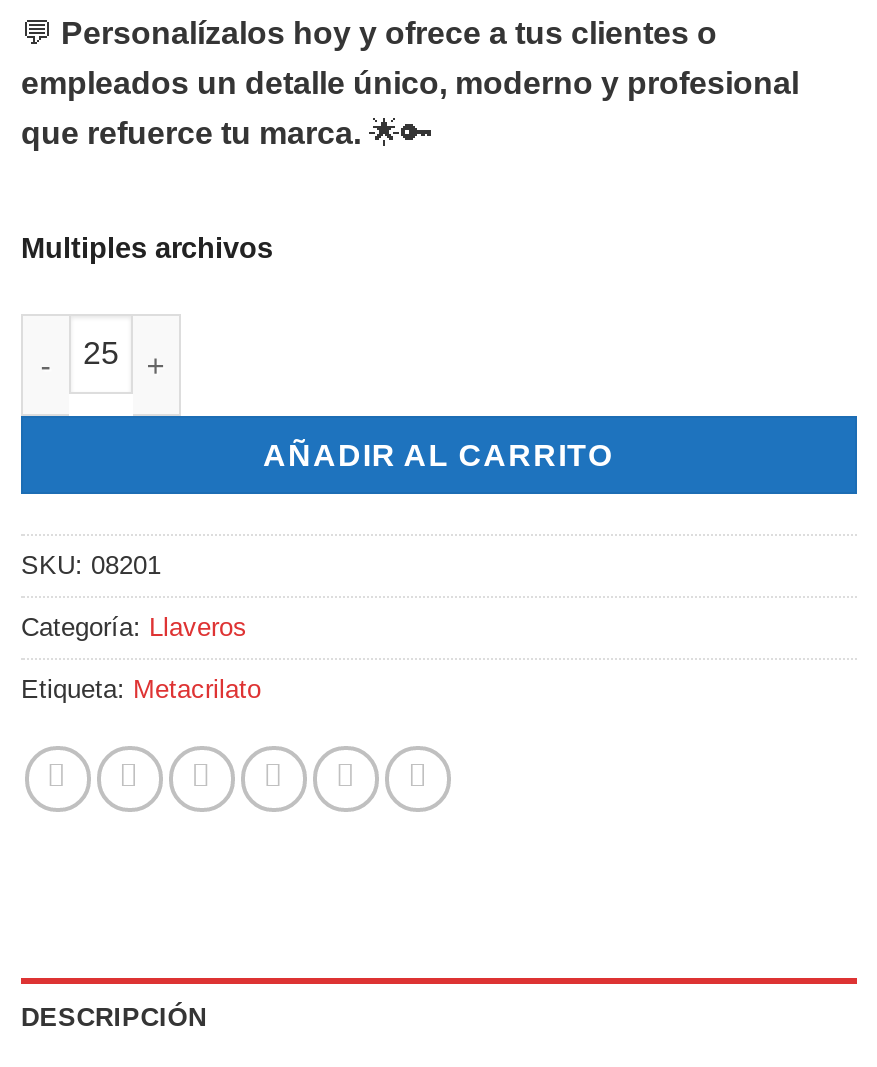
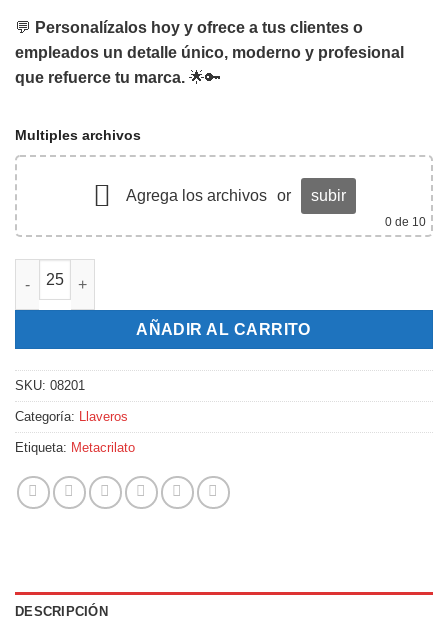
+ Agrega los archivos or
+ subir
+ 0 de 10
